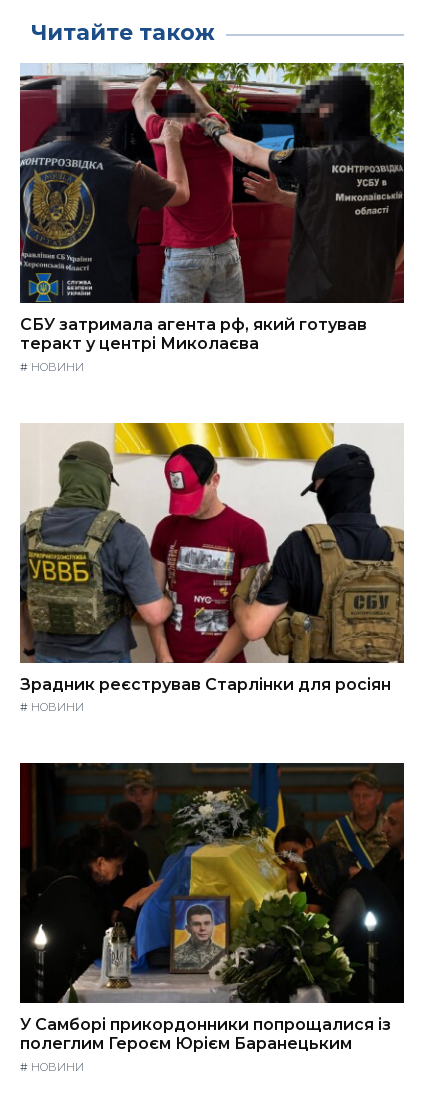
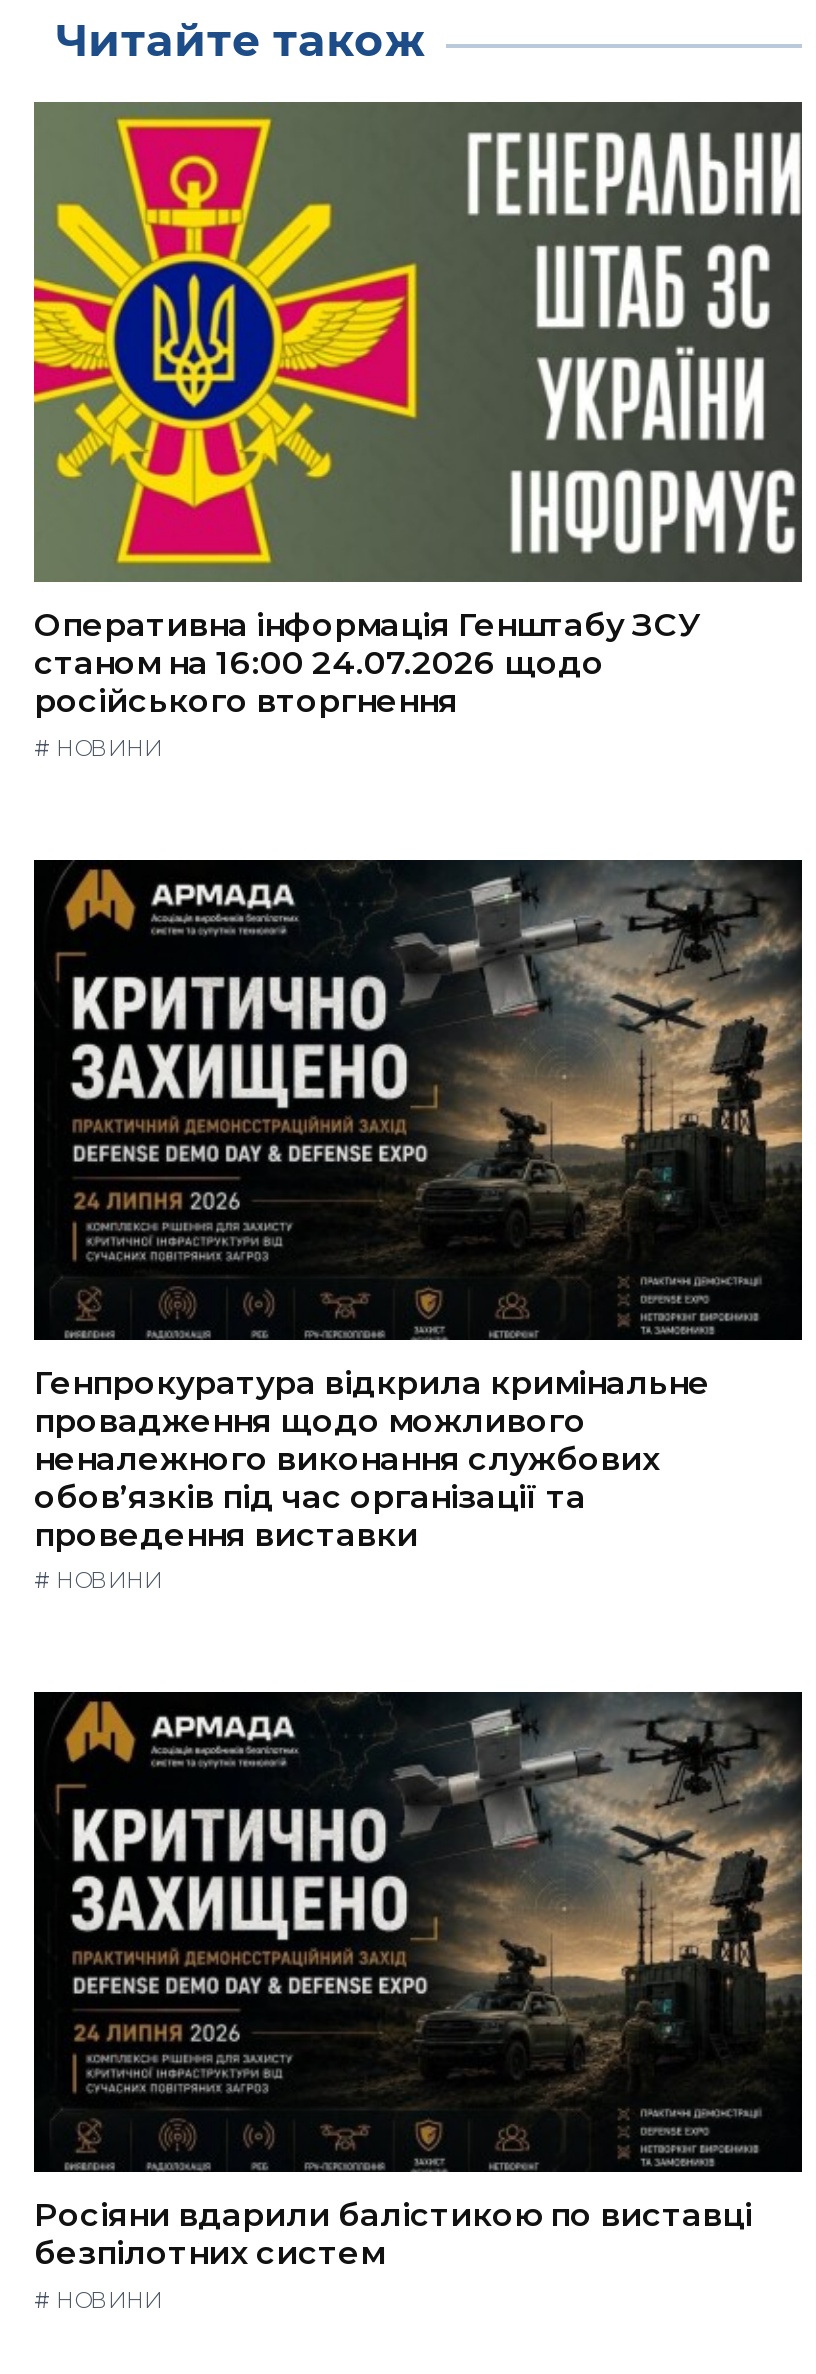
- [image]
- СБУ затримала агента рф, який готував
- теракт у центрі Миколаєва
+ [image]
+ Оперативна інформація Генштабу ЗСУ
+ станом на 16:00 24.07.2026 щодо
+ російського вторгнення

- [image]
- Зрадник реєстрував Старлінки для росіян
+ [image]
+ Генпрокуратура відкрила кримінальне
+ провадження щодо можливого
+ неналежного виконання службових
+ обов’язків під час організації та
+ проведення виставки

- [image]
- У Самборі прикордонники попрощалися із
- полеглим Героєм Юрієм Баранецьким
+ [image]
+ Росіяни вдарили балістикою по виставці
+ безпілотних систем
